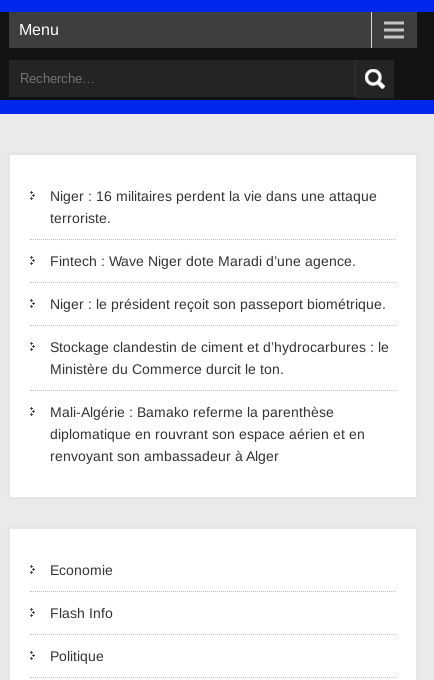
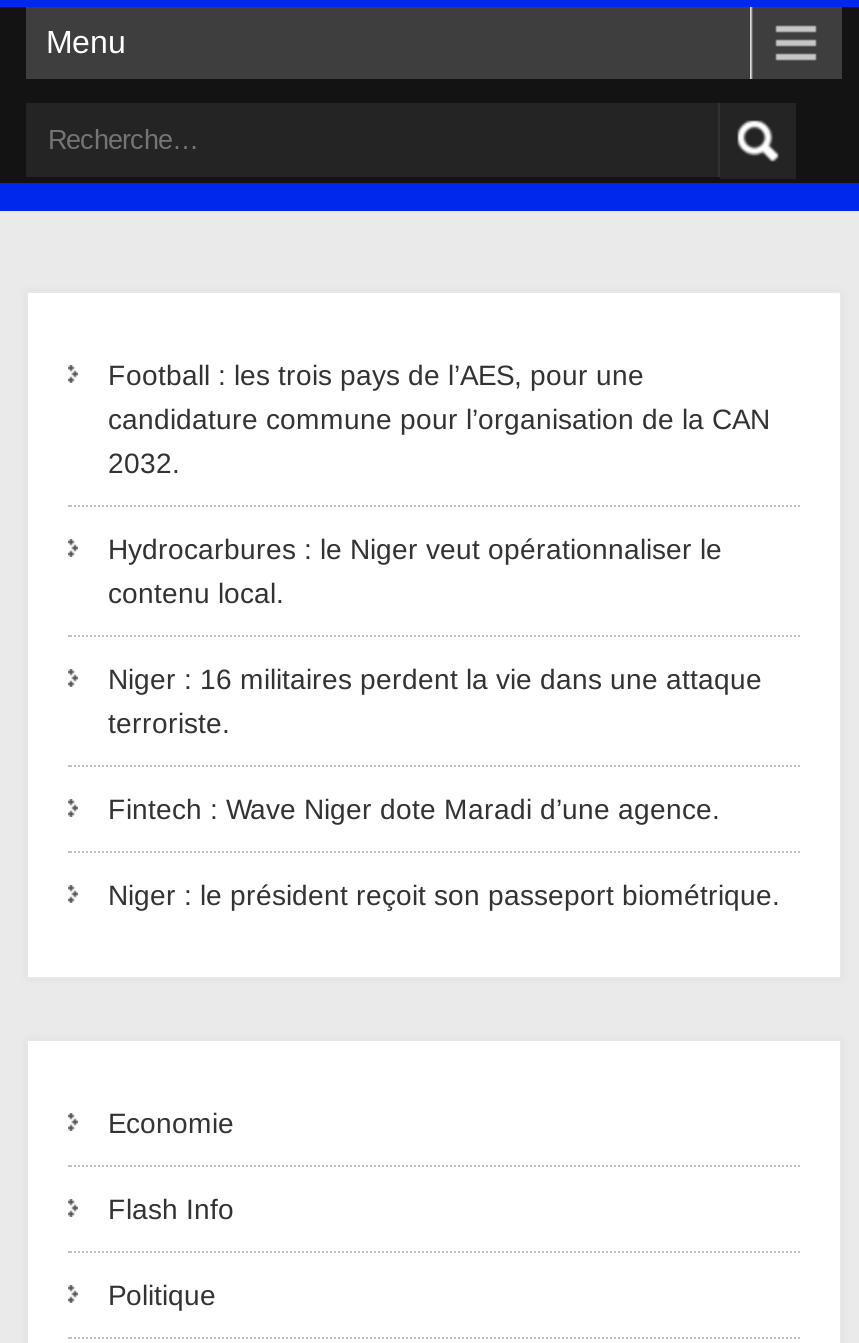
+ Football : les trois pays de l’AES, pour une
+ candidature commune pour l’organisation de la CAN
+ 2032.
+ Hydrocarbures : le Niger veut opérationnaliser le
+ contenu local.

moved down: Niger : 16 militaires perdent la vie dans une attaque | terroriste. | Fintech : Wave Niger dote Maradi d’une agence. | Niger : le président reçoit son passeport biométrique.

- Stockage clandestin de ciment et d’hydrocarbures : le
- Ministère du Commerce durcit le ton.
- Mali-Algérie : Bamako referme la parenthèse
- diplomatique en rouvrant son espace aérien et en
- renvoyant son ambassadeur à Alger
